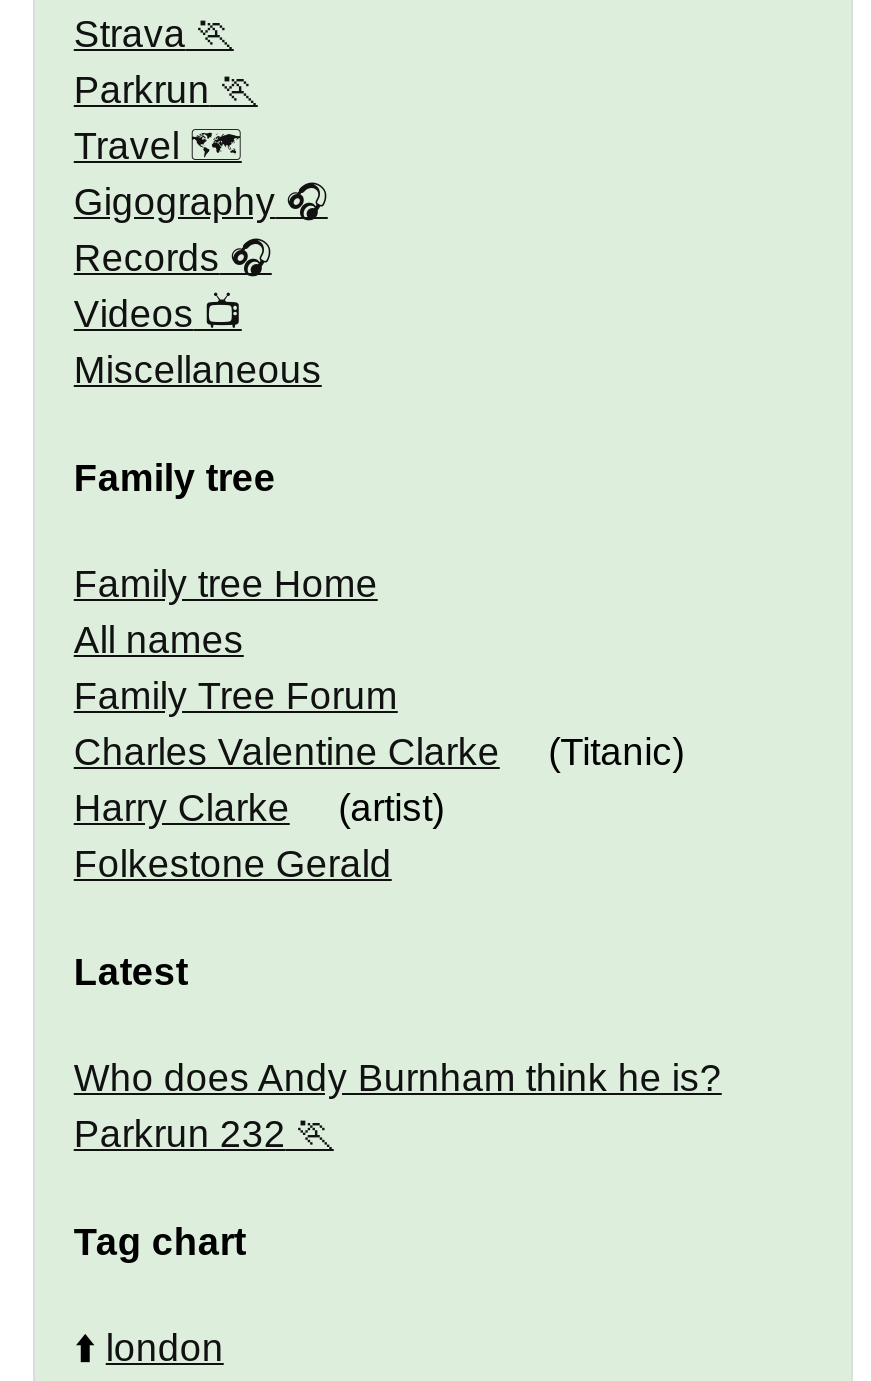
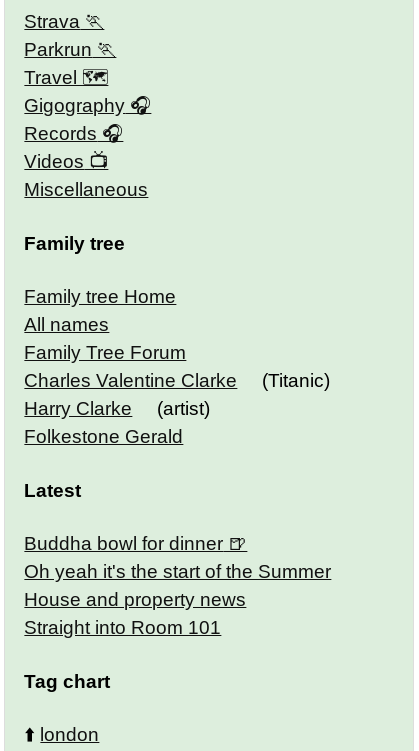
- Who does Andy Burnham think he is?
- Parkrun 232
+ Buddha bowl for dinner
+ Oh yeah it's the start of the Summer
+ House and property news
+ Straight into Room 101
